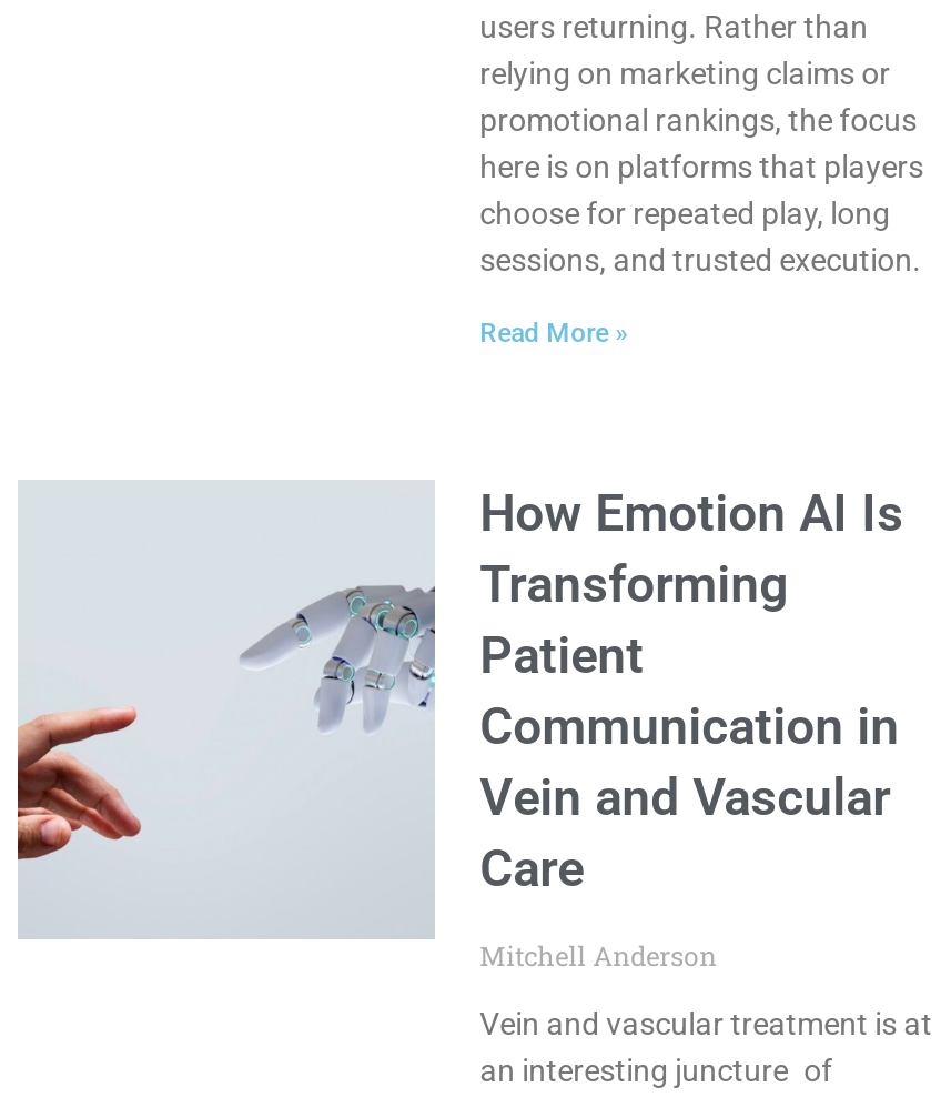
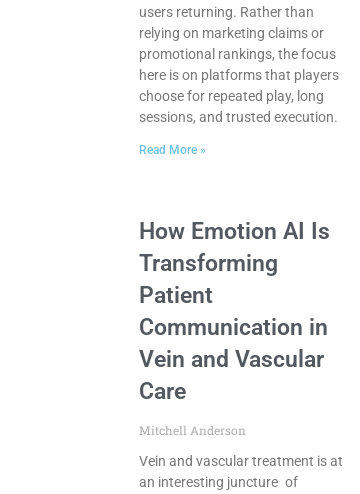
- [image]
